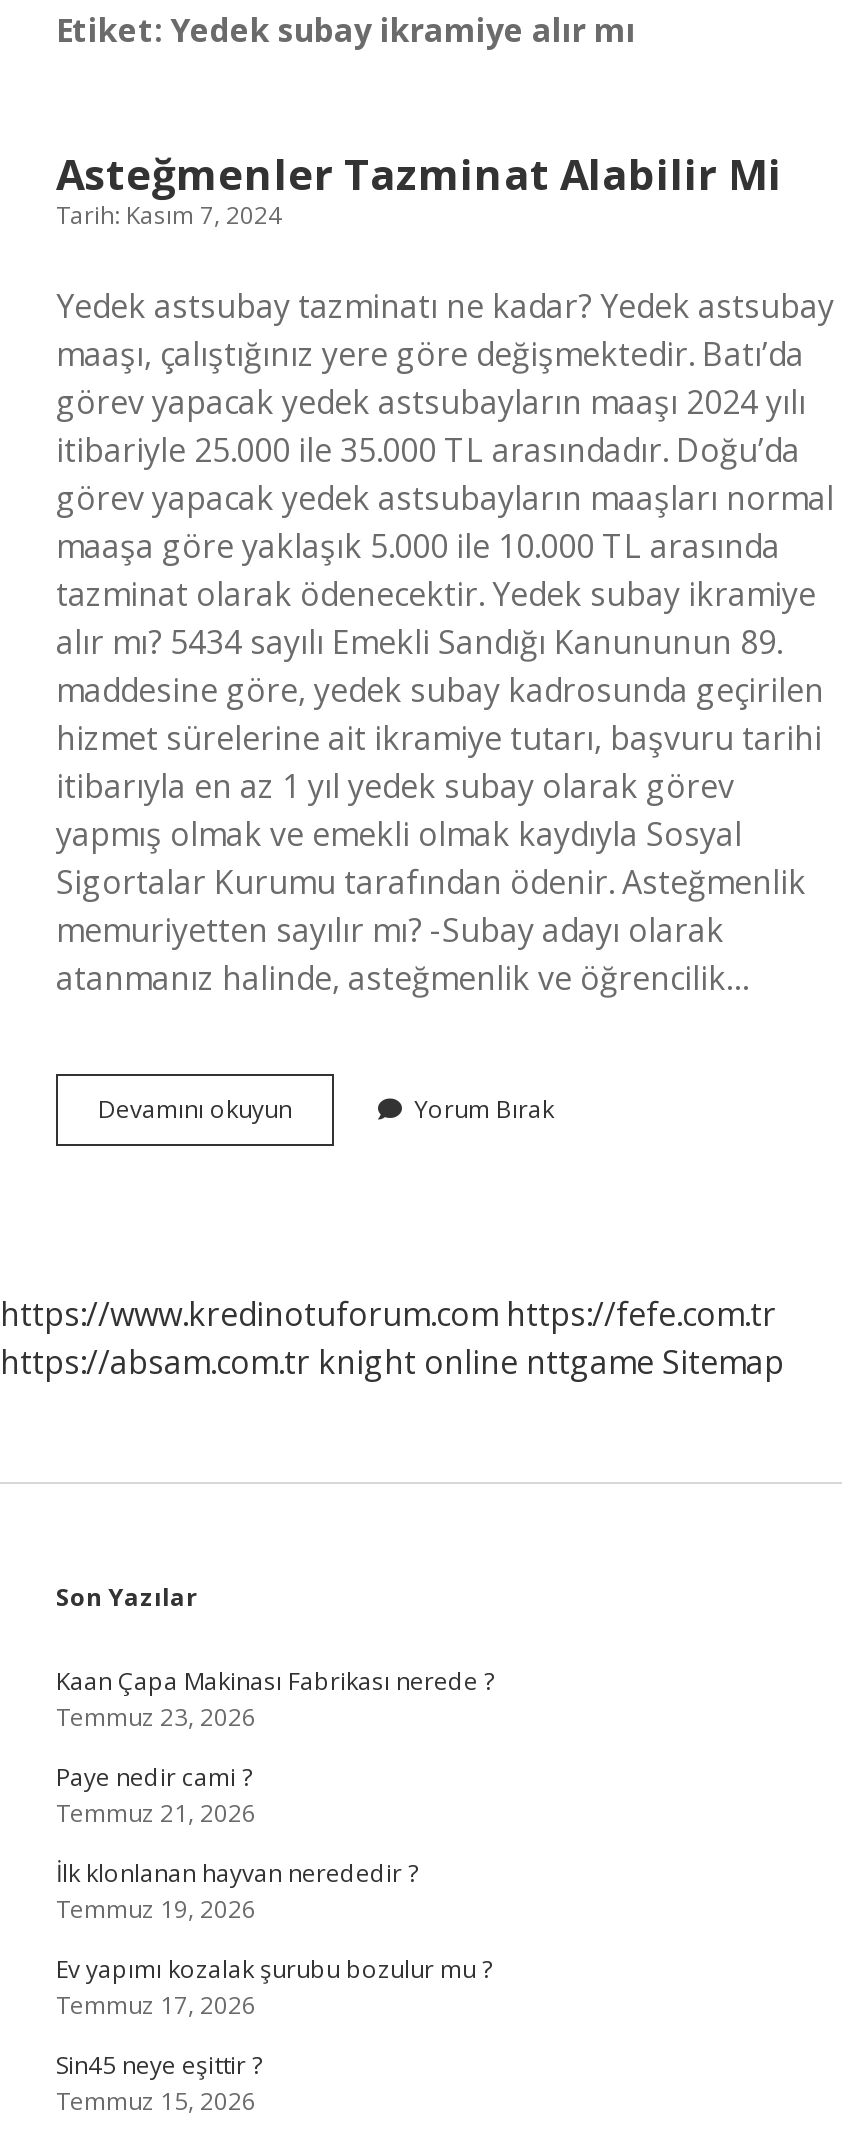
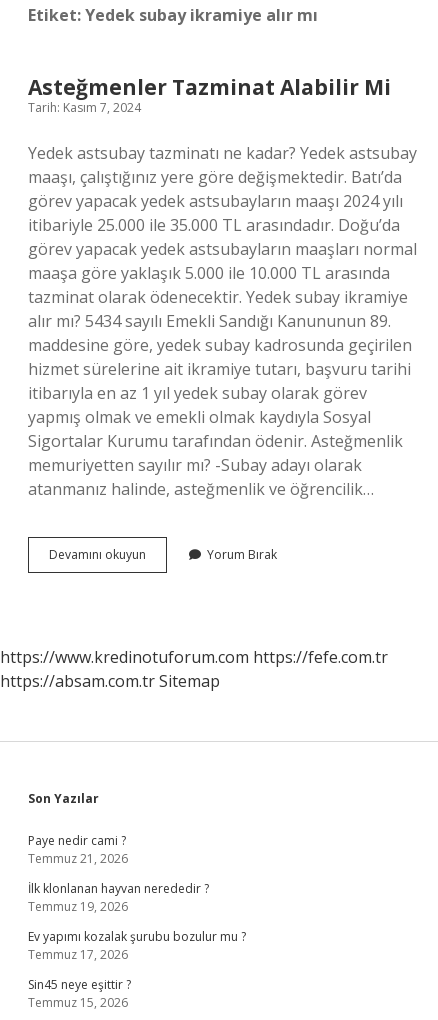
- https://absam.com.tr knight online nttgame Sitemap
+ https://absam.com.tr Sitemap

- Kaan Çapa Makinası Fabrikası nerede ?
- Temmuz 23, 2026
